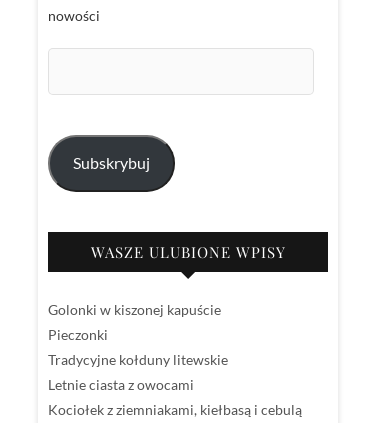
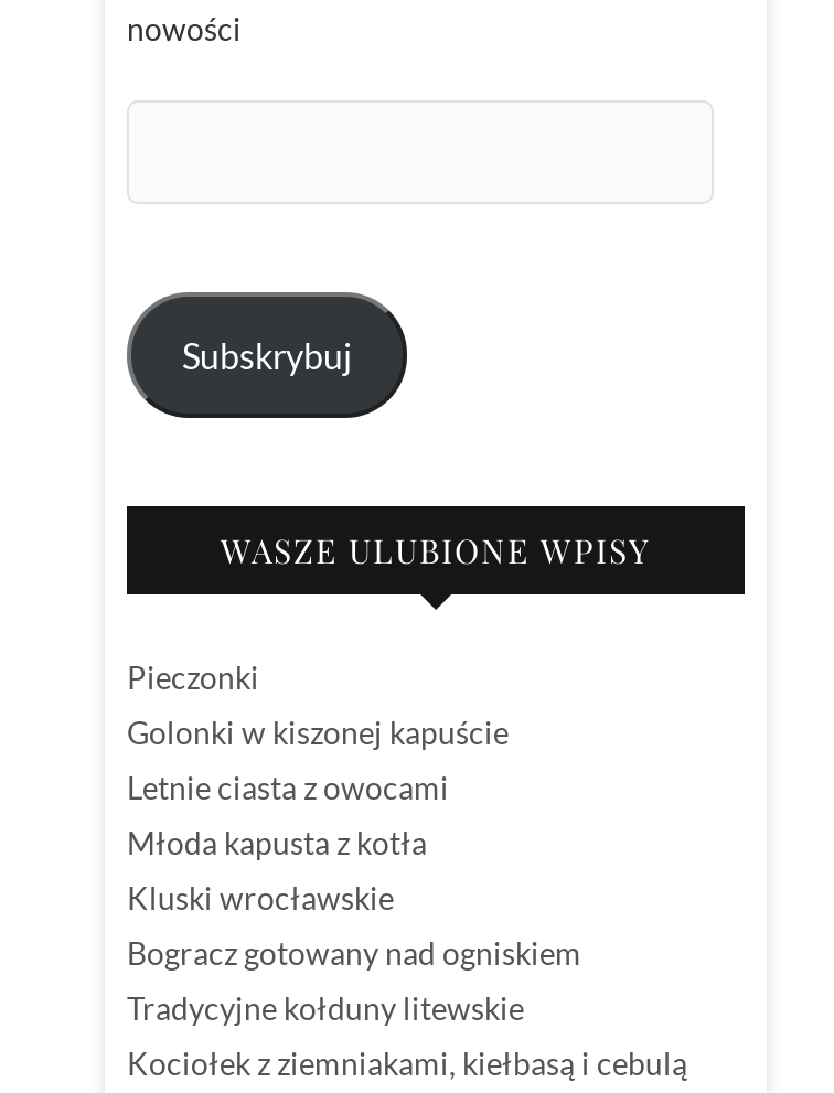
+ Młoda kapusta z kotła
+ Kluski wrocławskie
+ Bogracz gotowany nad ogniskiem

moved up: Pieczonki

moved down: Tradycyjne kołduny litewskie

moved up: Letnie ciasta z owocami
